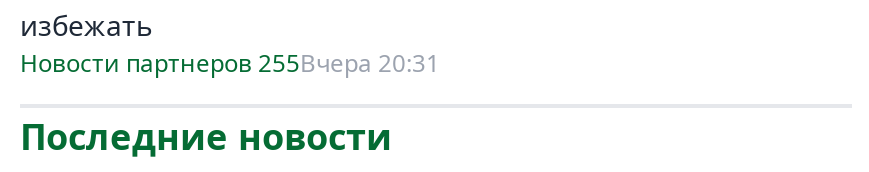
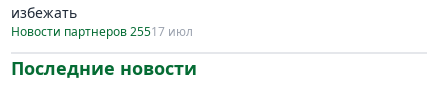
- Новости партнеров 255Вчера 20:31
+ Новости партнеров 25517 июл
